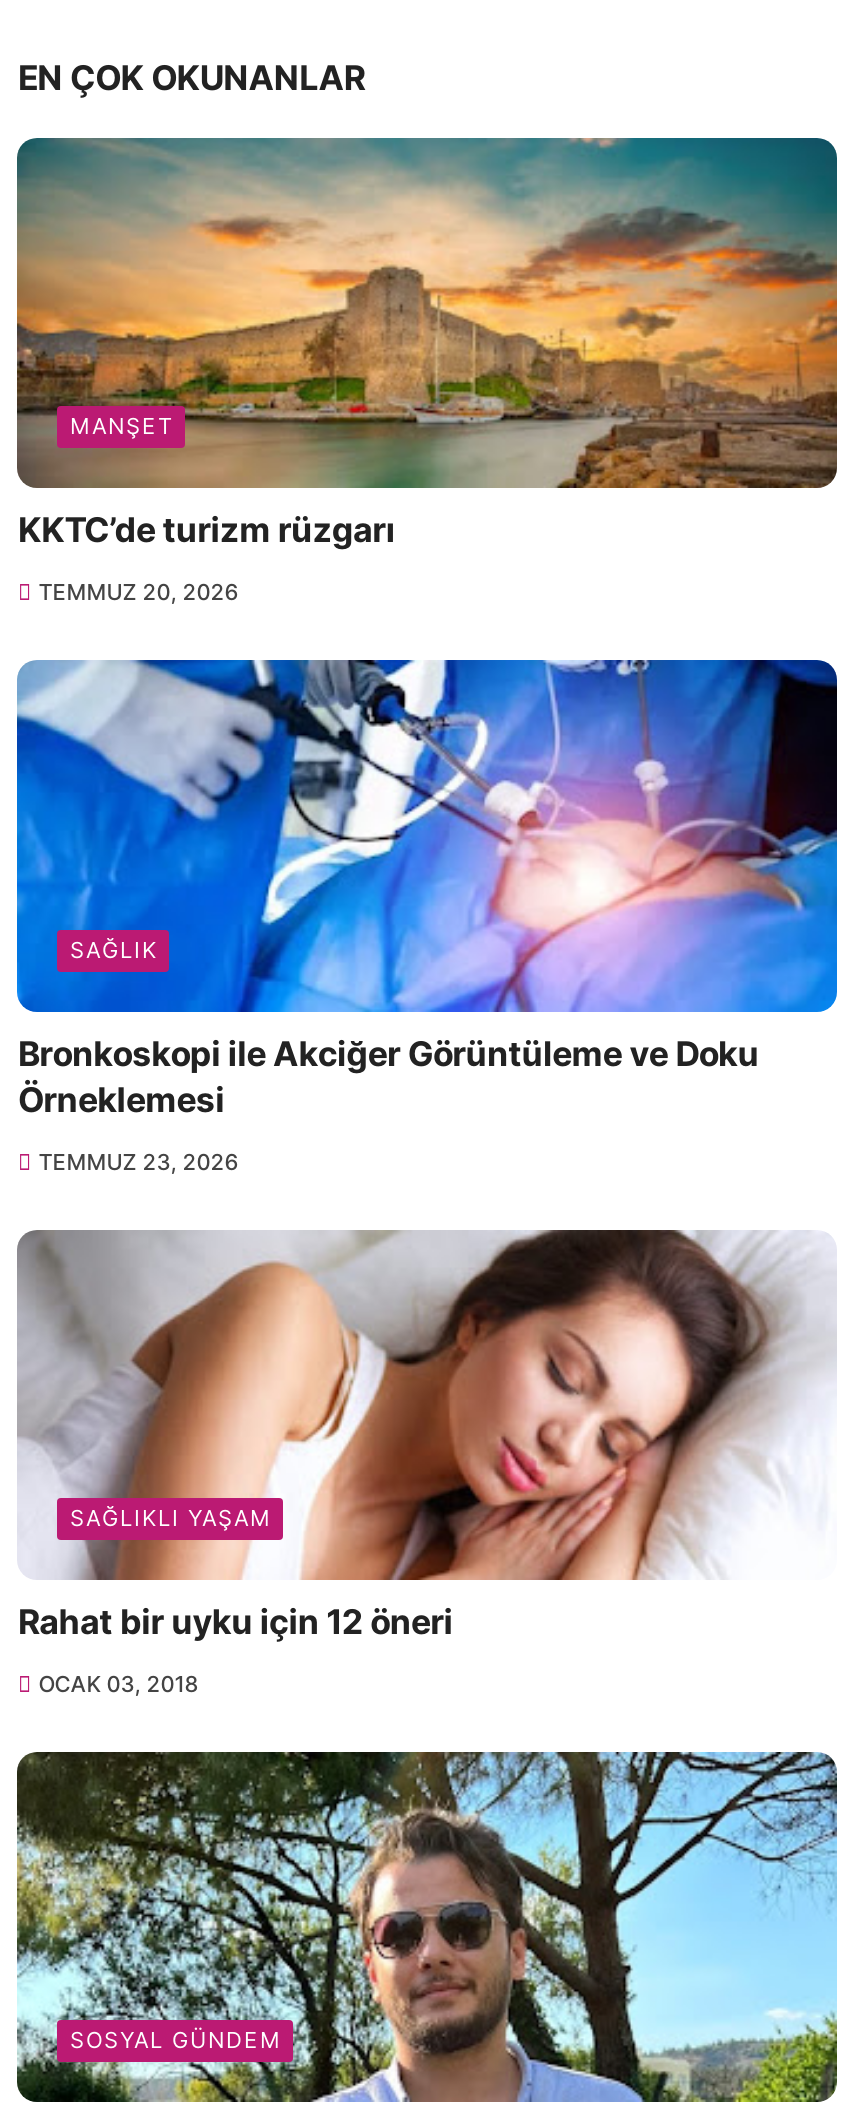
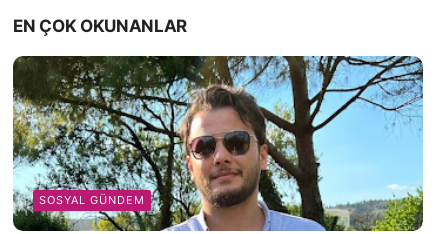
- [image]
- MANŞET
- KKTC’de turizm rüzgarı
- TEMMUZ 20, 2026

- [image]
- SAĞLIK
- Bronkoskopi ile Akciğer Görüntüleme ve Doku
- Örneklemesi
- TEMMUZ 23, 2026

- [image]
- SAĞLIKLI YAŞAM
- Rahat bir uyku için 12 öneri
- OCAK 03, 2018
